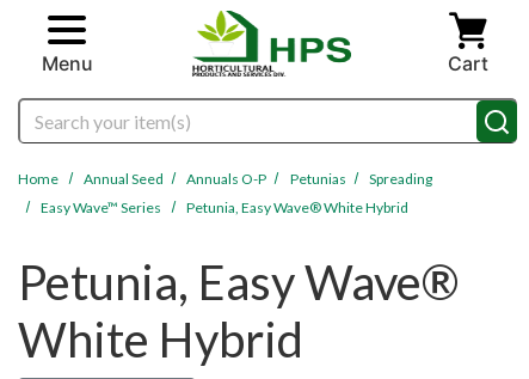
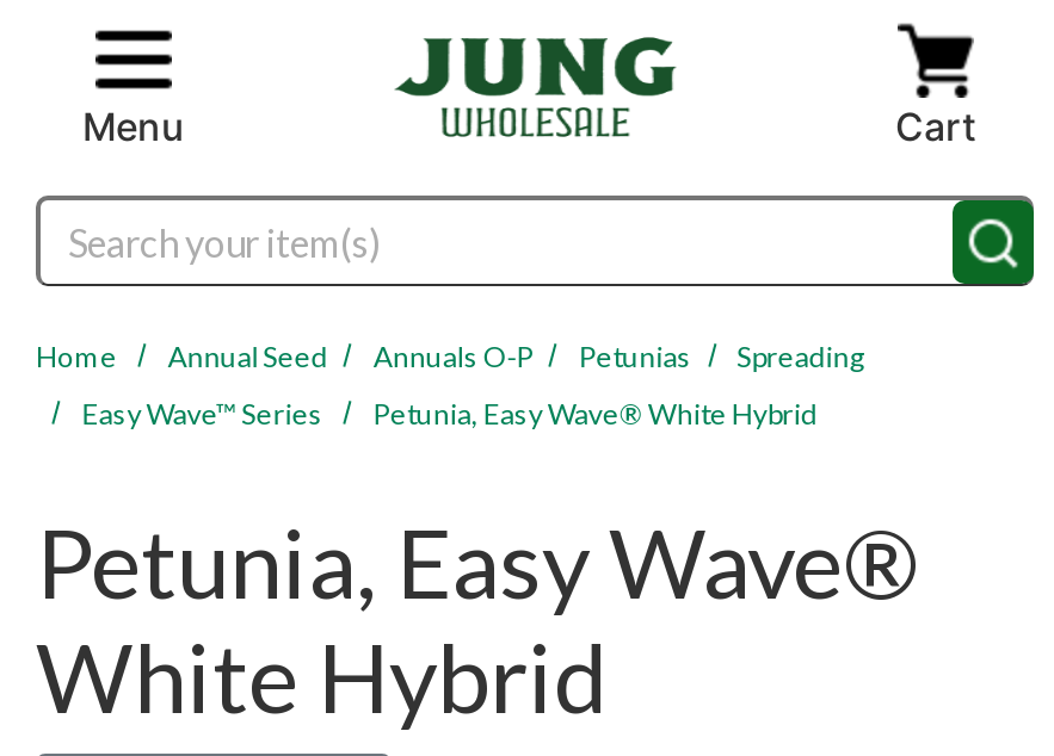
- [image]
+ [image]
